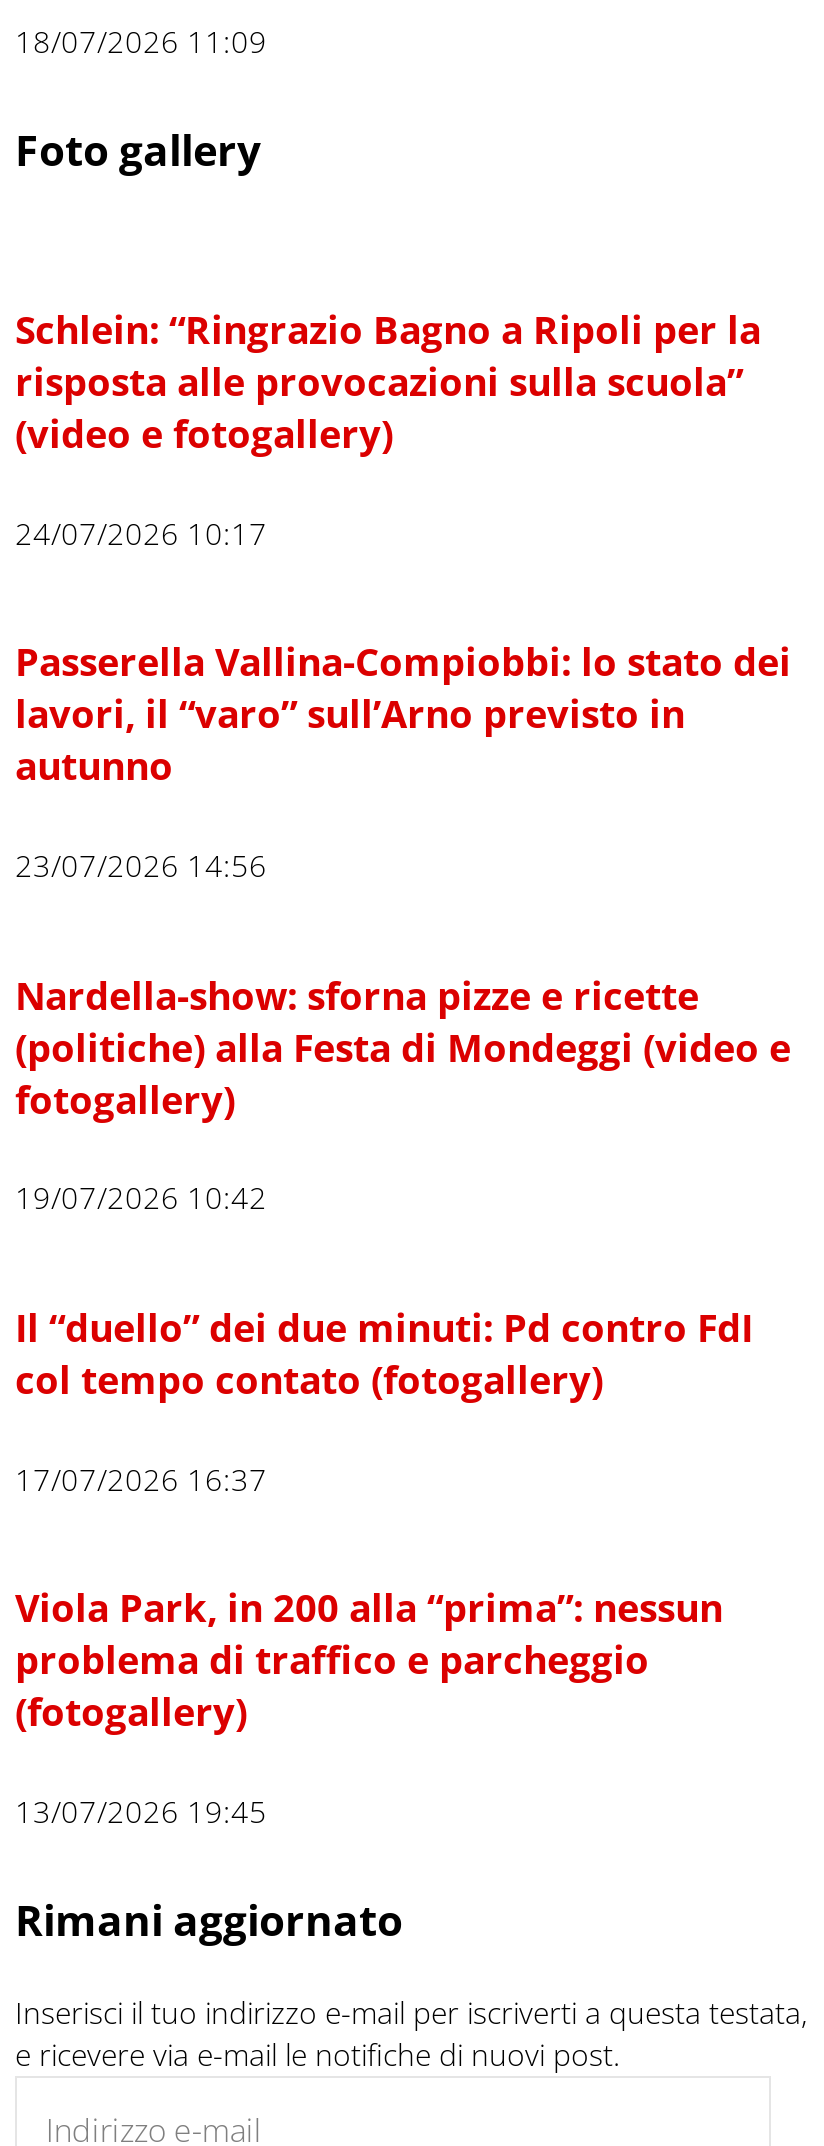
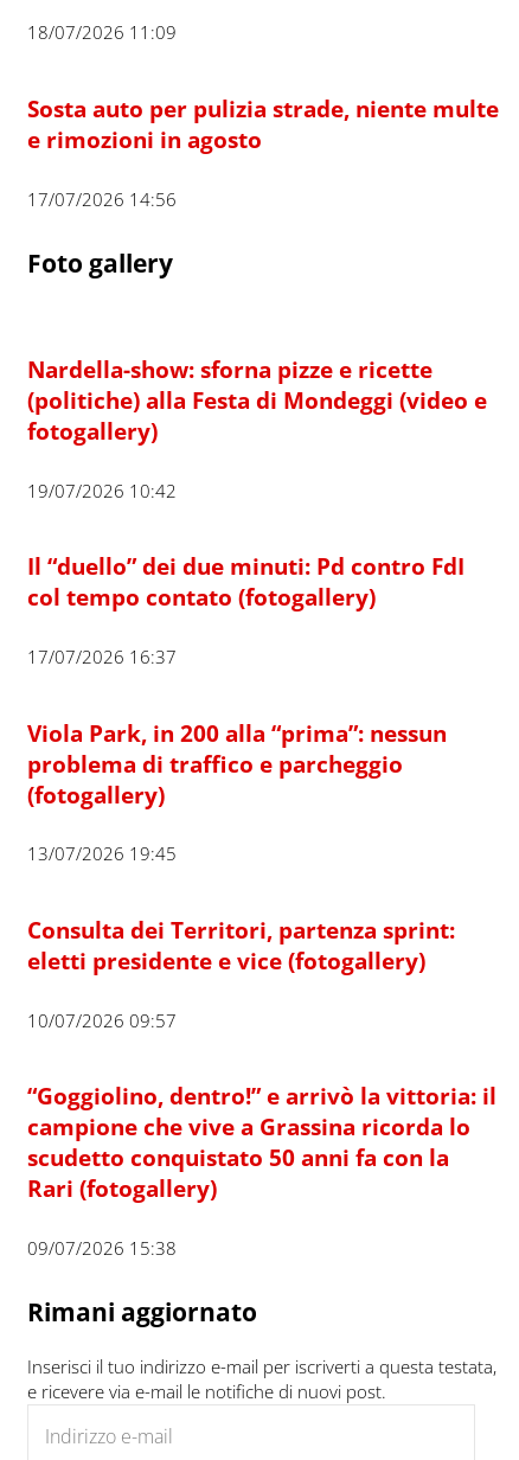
+ Sosta auto per pulizia strade, niente multe
+ e rimozioni in agosto
+ 17/07/2026 14:56

- Schlein: “Ringrazio Bagno a Ripoli per la
- risposta alle provocazioni sulla scuola”
- (video e fotogallery)
- 24/07/2026 10:17
- Passerella Vallina-Compiobbi: lo stato dei
- lavori, il “varo” sull’Arno previsto in
- autunno
- 23/07/2026 14:56

moved up: Nardella-show: sforna pizze e ricette | (politiche) alla Festa di Mondeggi (video e | fotogallery) | ... | (fotogallery) | 13/07/2026 19:45

+ Consulta dei Territori, partenza sprint:
+ eletti presidente e vice (fotogallery)
+ 10/07/2026 09:57
+ “Goggiolino, dentro!” e arrivò la vittoria: il
+ campione che vive a Grassina ricorda lo
+ scudetto conquistato 50 anni fa con la
+ Rari (fotogallery)
+ 09/07/2026 15:38
